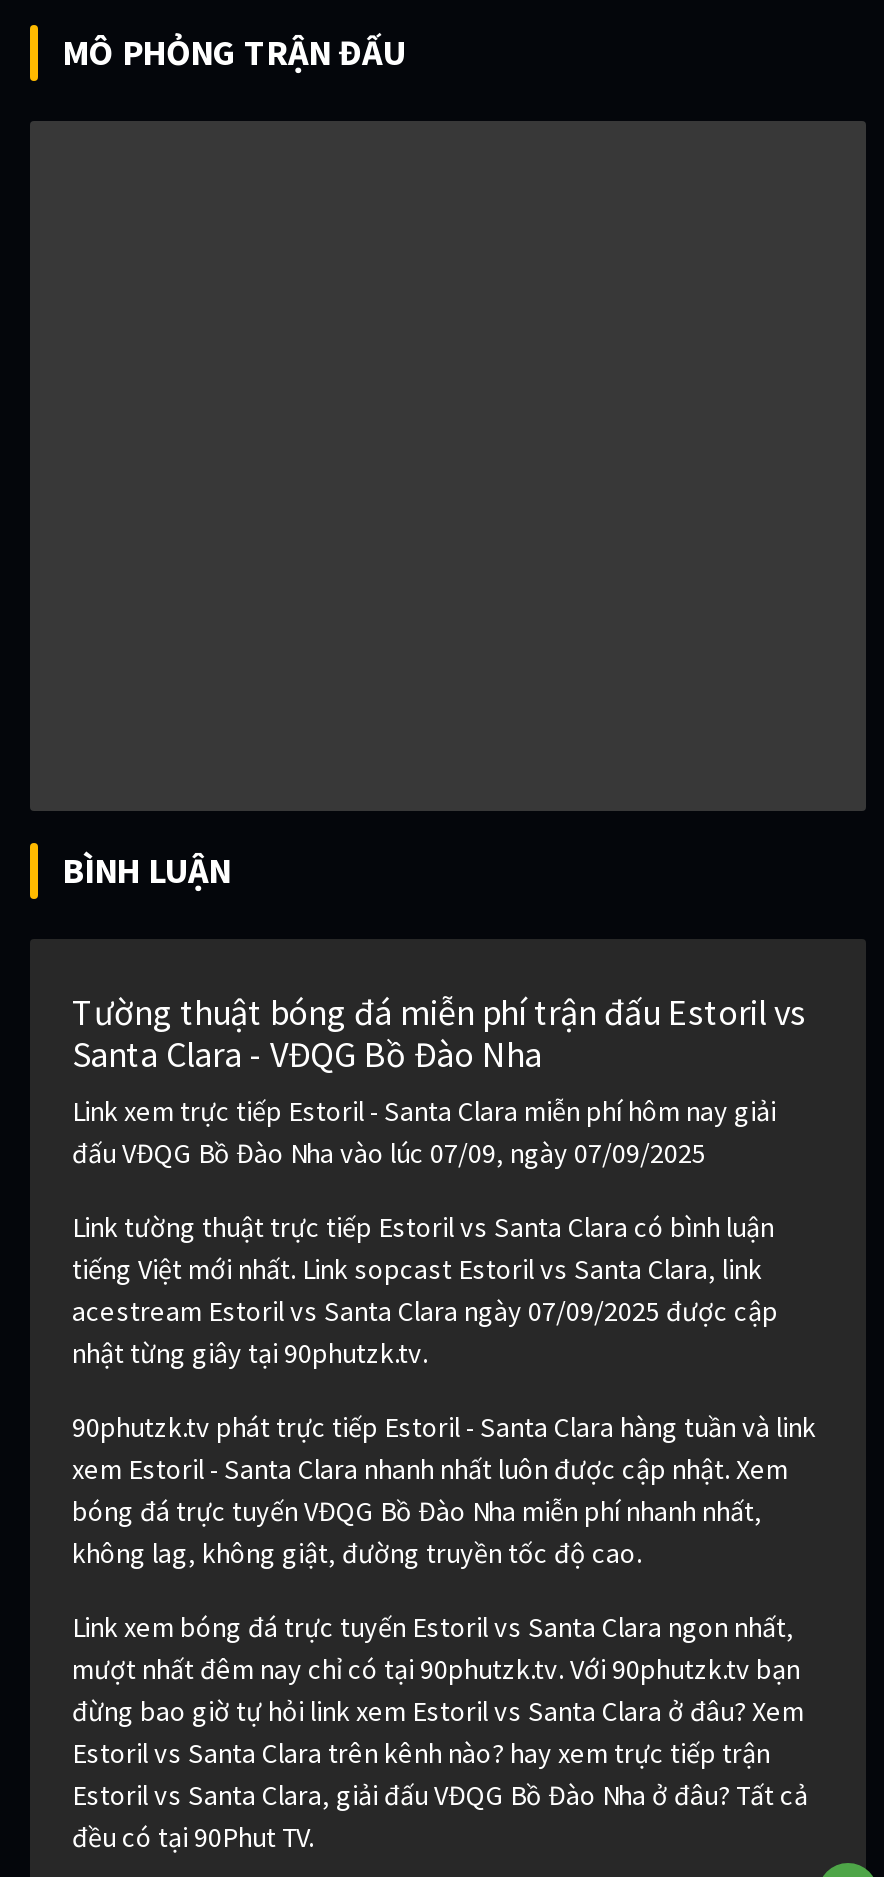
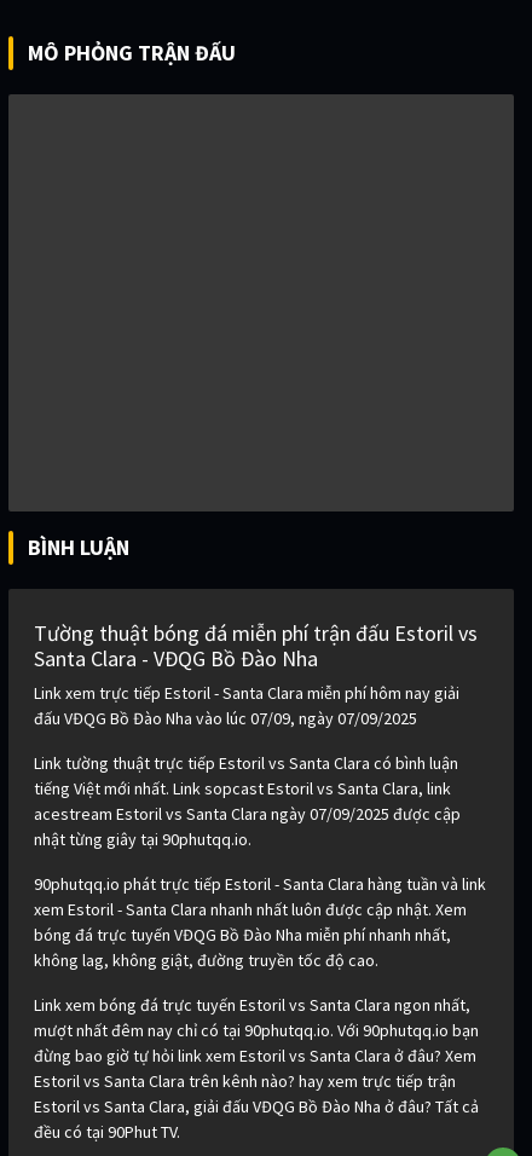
- nhật từng giây tại 90phutzk.tv.
+ nhật từng giây tại 90phutqq.io.

- 90phutzk.tv phát trực tiếp Estoril - Santa Clara hàng tuần và link
+ 90phutqq.io phát trực tiếp Estoril - Santa Clara hàng tuần và link

- mượt nhất đêm nay chỉ có tại 90phutzk.tv. Với 90phutzk.tv bạn
+ mượt nhất đêm nay chỉ có tại 90phutqq.io. Với 90phutqq.io bạn
